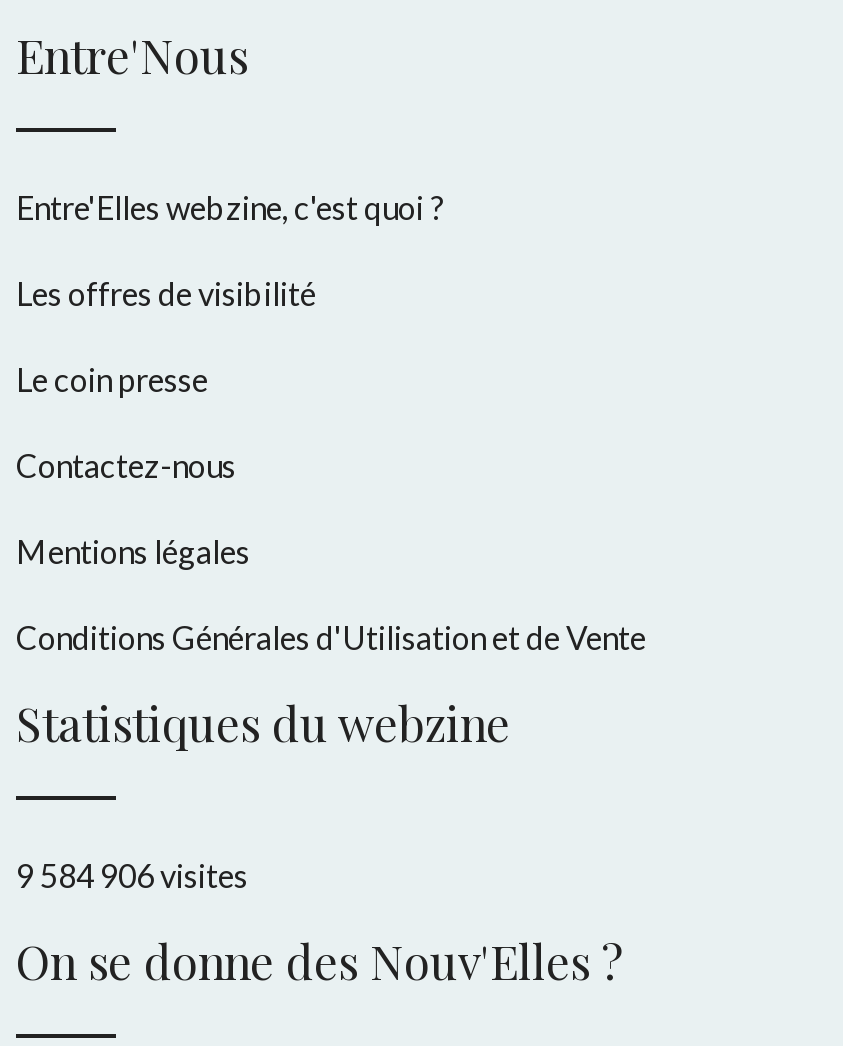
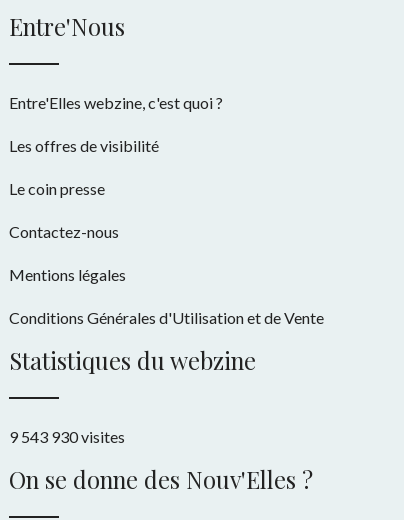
- 9 584 906 visites
+ 9 543 930 visites
